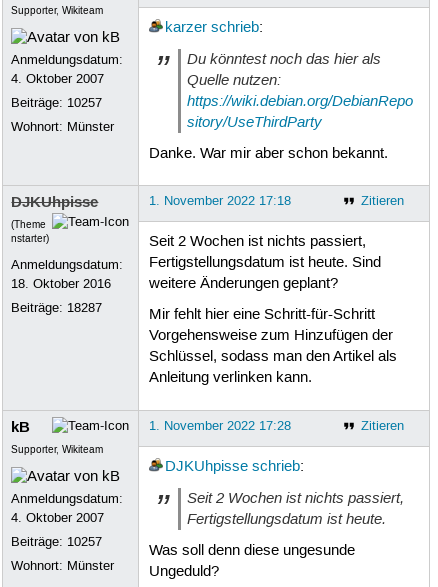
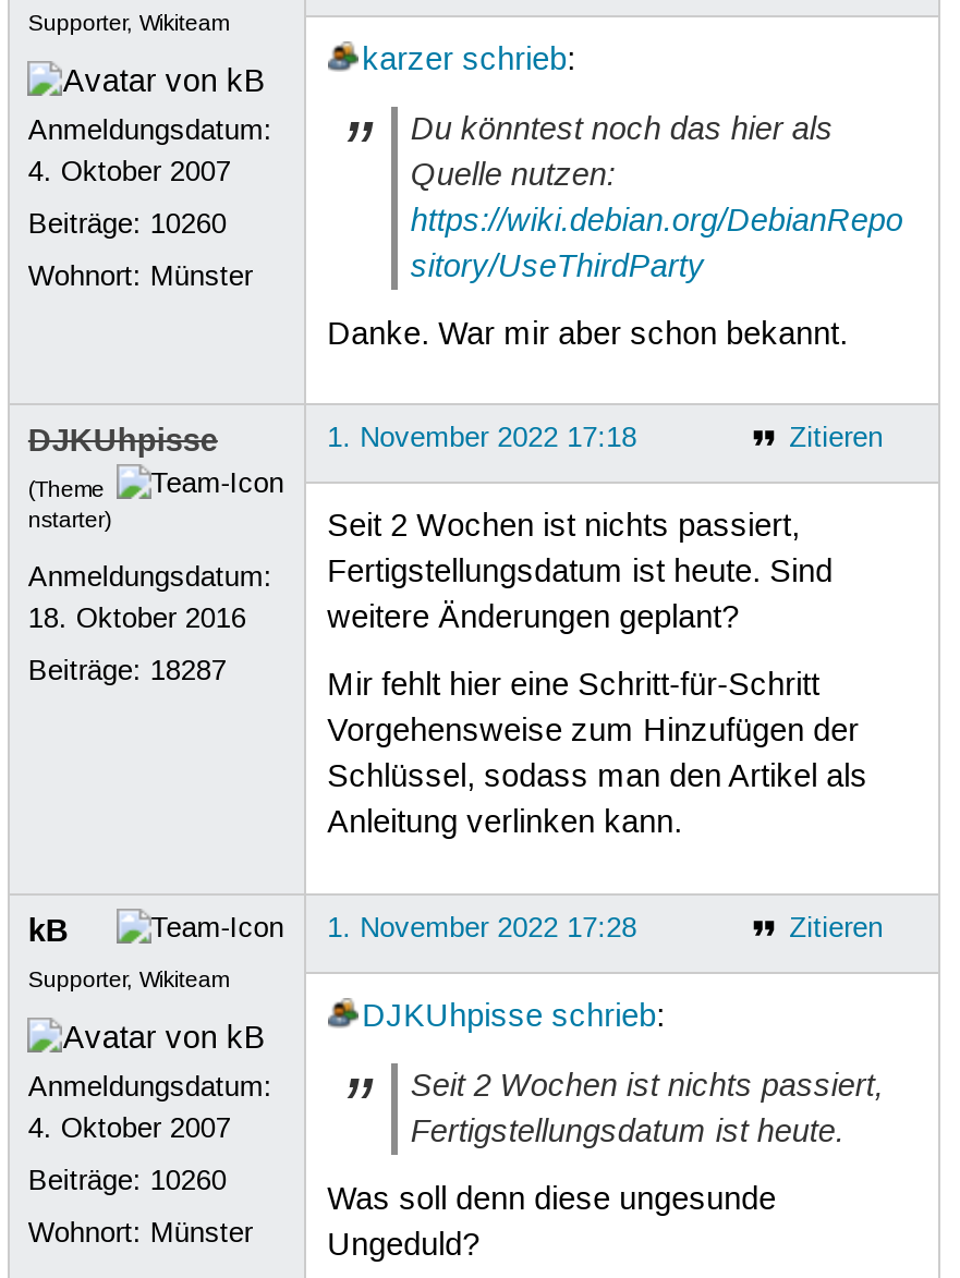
- Beiträge: 10257
+ Beiträge: 10260

- Beiträge: 10257
+ Beiträge: 10260
